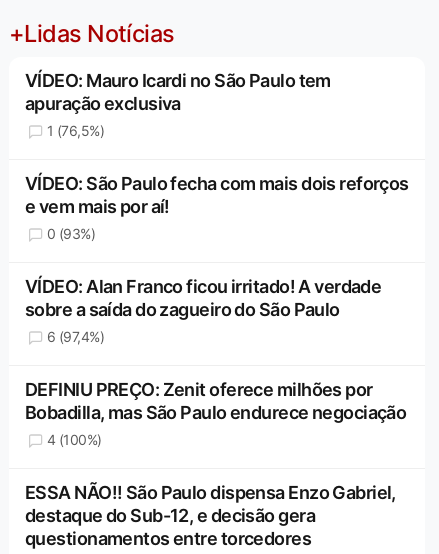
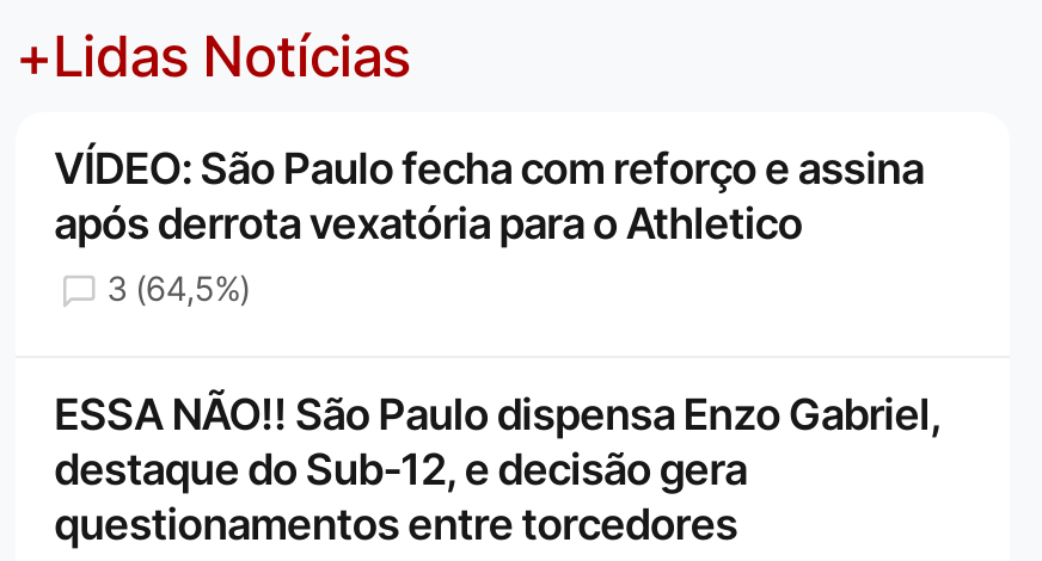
- VÍDEO: Mauro Icardi no São Paulo tem
- apuração exclusiva
- 1 (76,5%)
- VÍDEO: São Paulo fecha com mais dois reforços
- e vem mais por aí!
- 0 (93%)
- VÍDEO: Alan Franco ficou irritado! A verdade
- sobre a saída do zagueiro do São Paulo
- 6 (97,4%)
- DEFINIU PREÇO: Zenit oferece milhões por
- Bobadilla, mas São Paulo endurece negociação
- 4 (100%)
+ VÍDEO: São Paulo fecha com reforço e assina
+ após derrota vexatória para o Athletico
+ 3 (64,5%)
